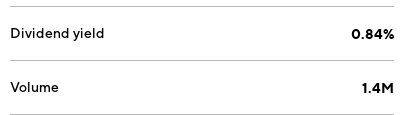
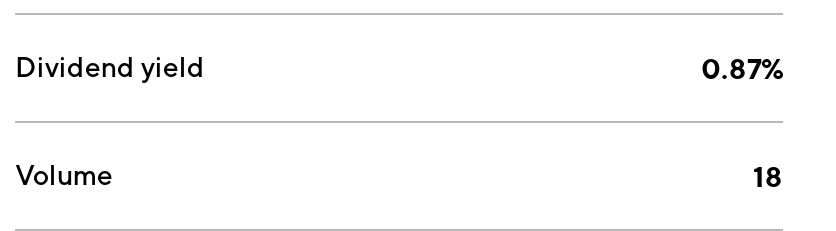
- 0.84%
+ 0.87%

- 1.4M
+ 18
